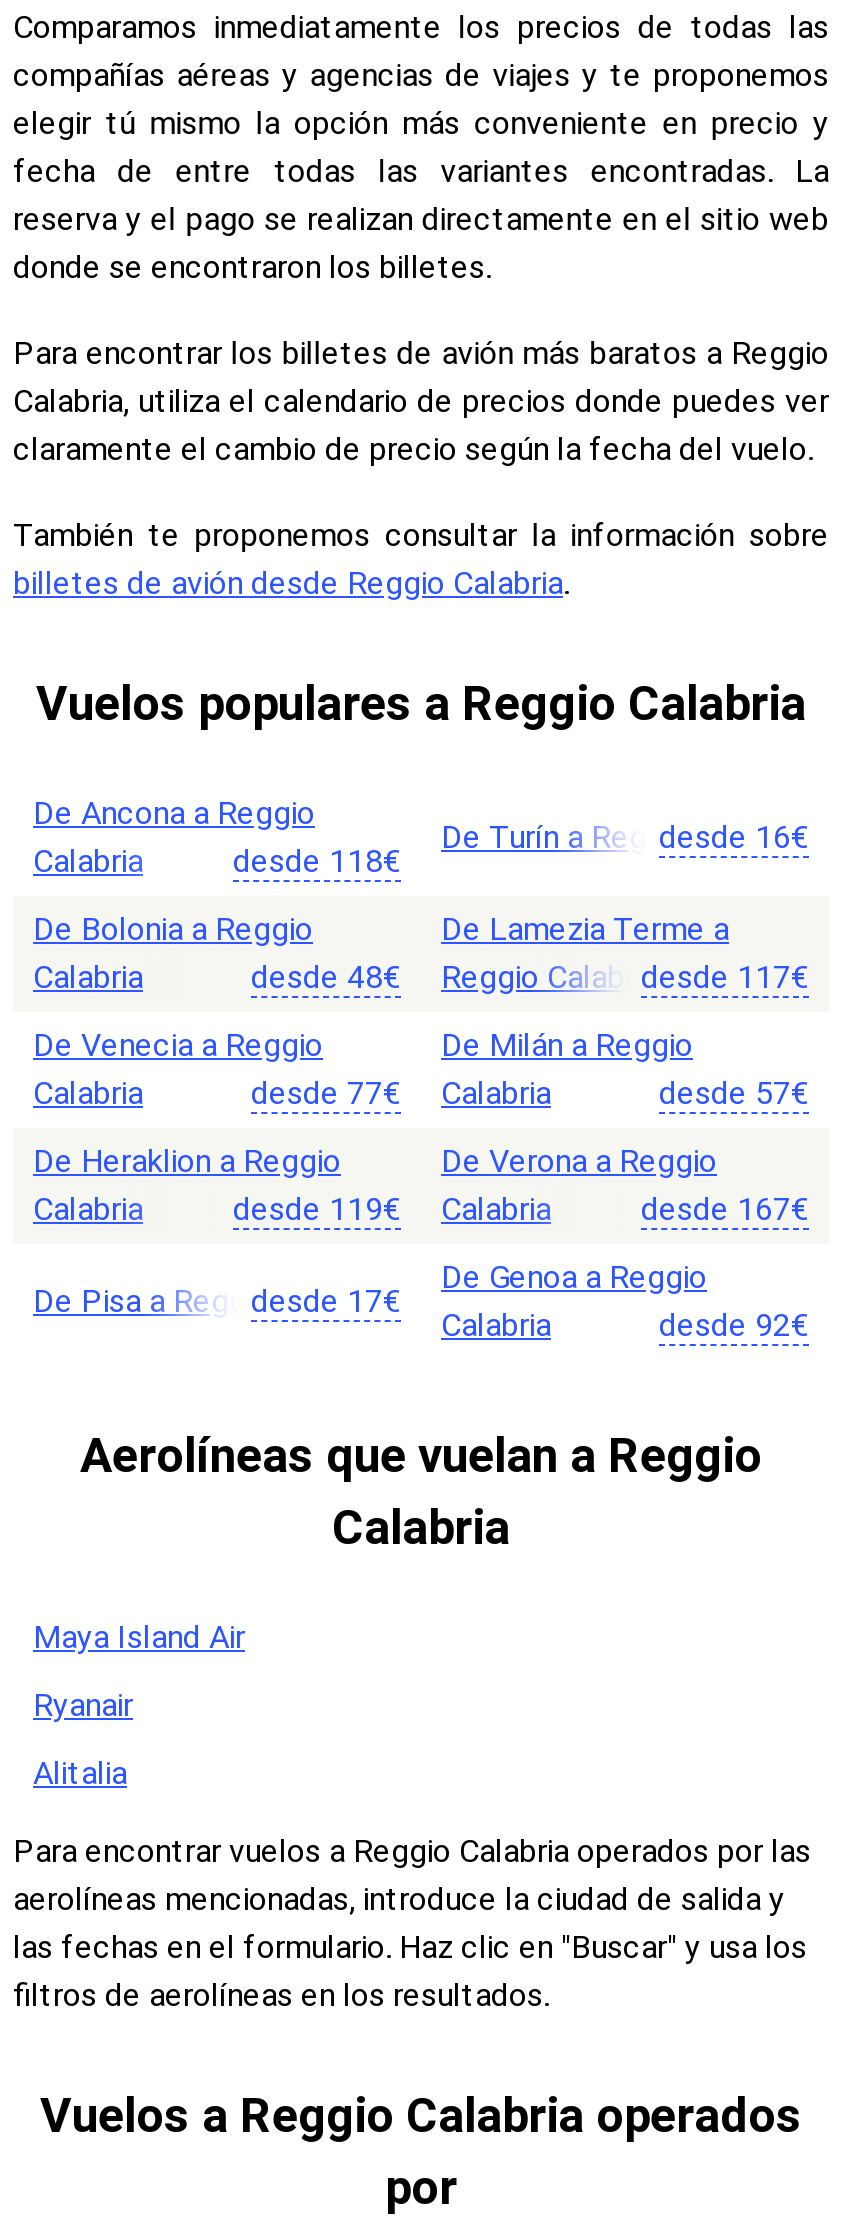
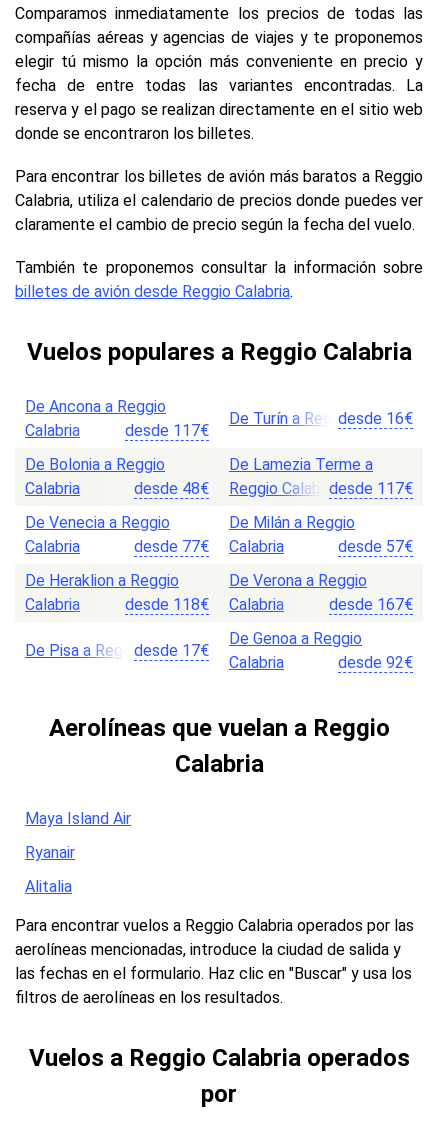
- desde 118€
+ desde 117€

- desde 119€ Calabria
+ desde 118€ Calabria
